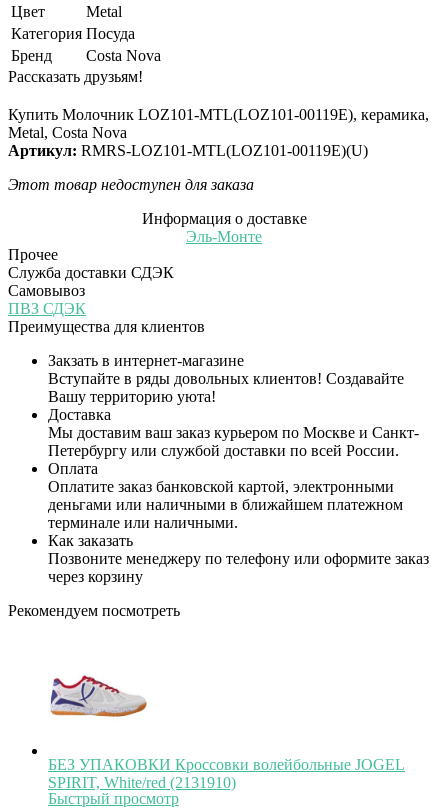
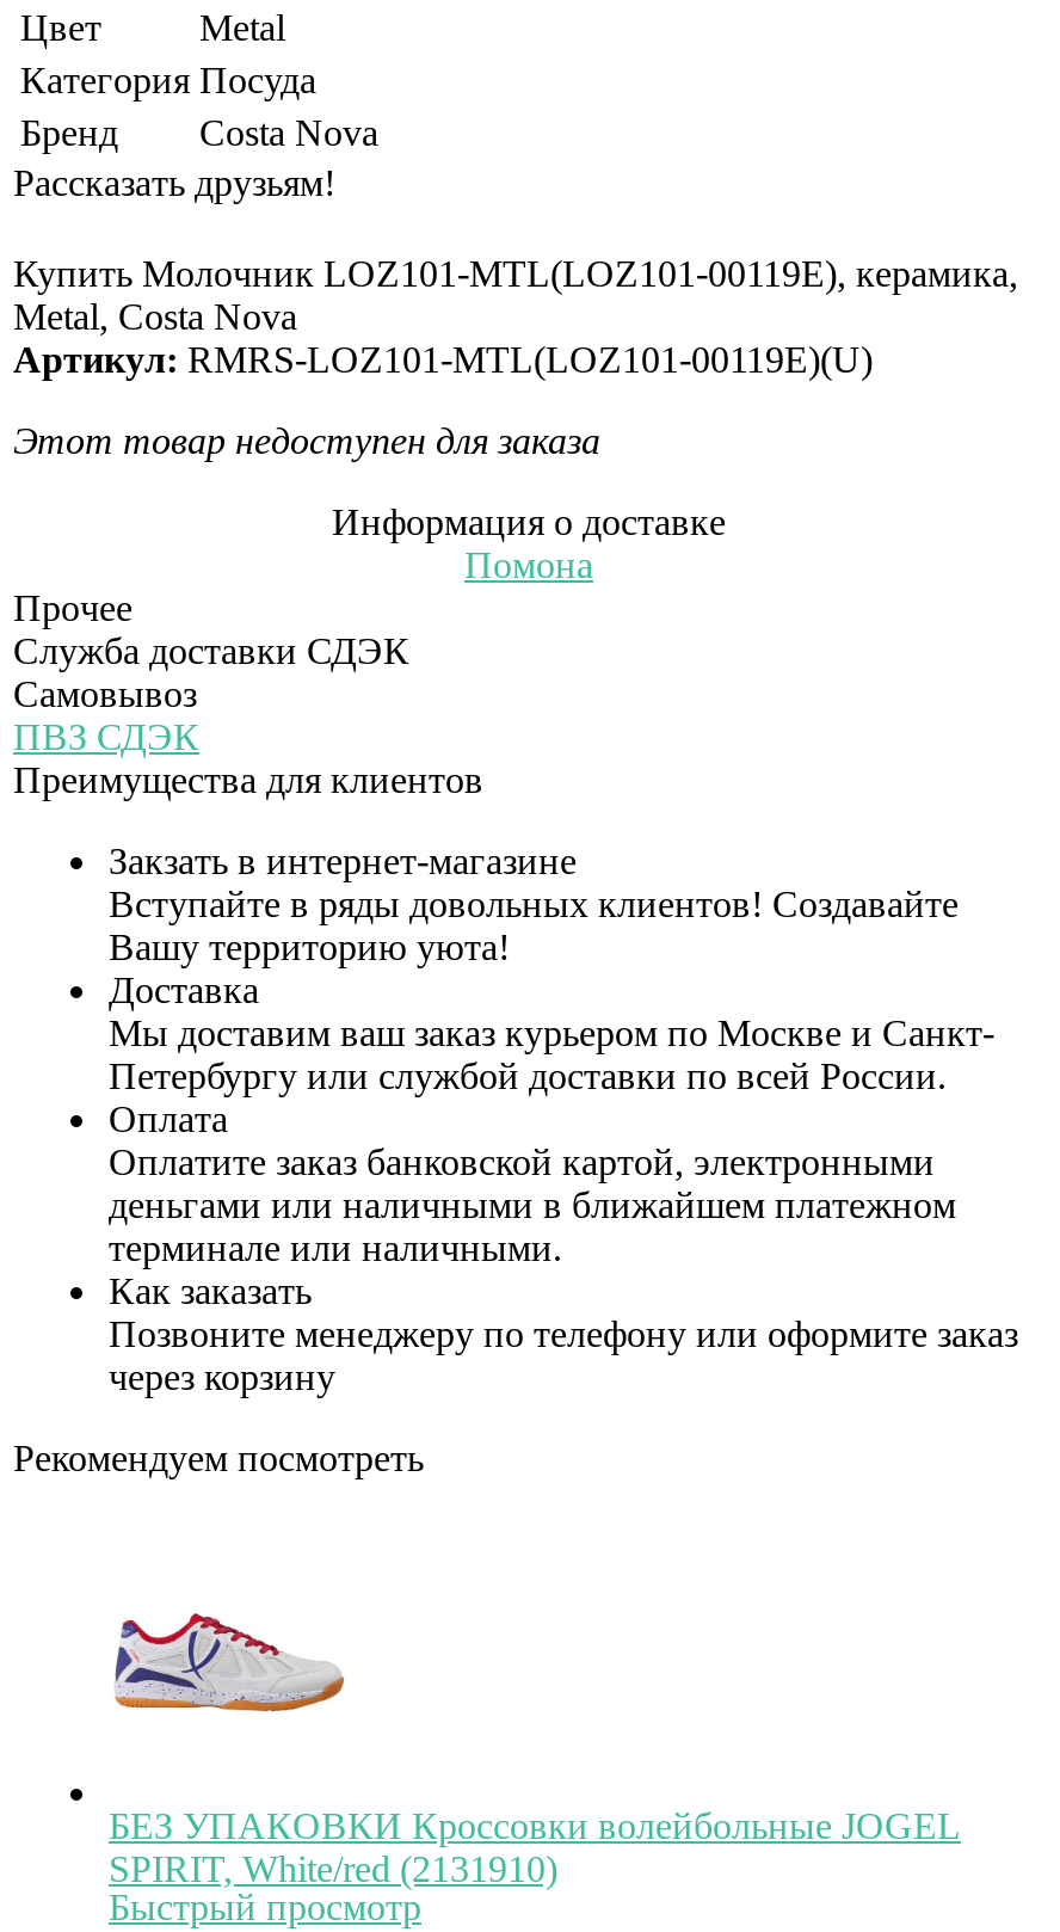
- Эль-Монте
+ Помона
